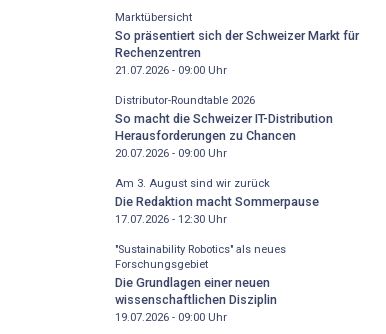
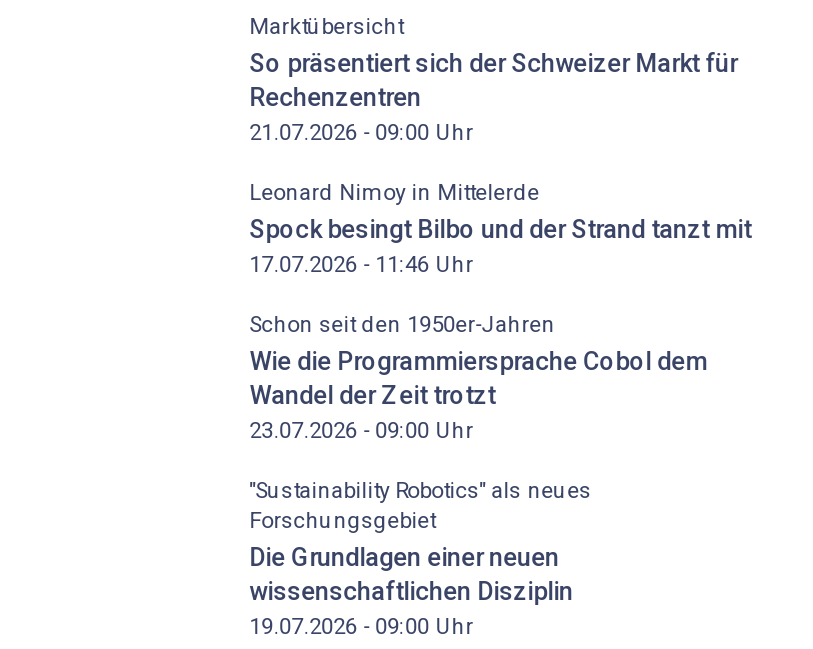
- Distributor-Roundtable 2026
- So macht die Schweizer IT-Distribution
- Herausforderungen zu Chancen
- 20.07.2026 - 09:00 Uhr
+ Leonard Nimoy in Mittelerde
+ Spock besingt Bilbo und der Strand tanzt mit
+ 17.07.2026 - 11:46 Uhr

- Am 3. August sind wir zurück
- Die Redaktion macht Sommerpause
- 17.07.2026 - 12:30 Uhr
+ Schon seit den 1950er-Jahren
+ Wie die Programmiersprache Cobol dem
+ Wandel der Zeit trotzt
+ 23.07.2026 - 09:00 Uhr
